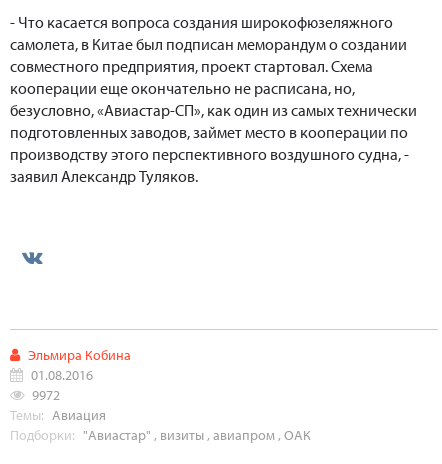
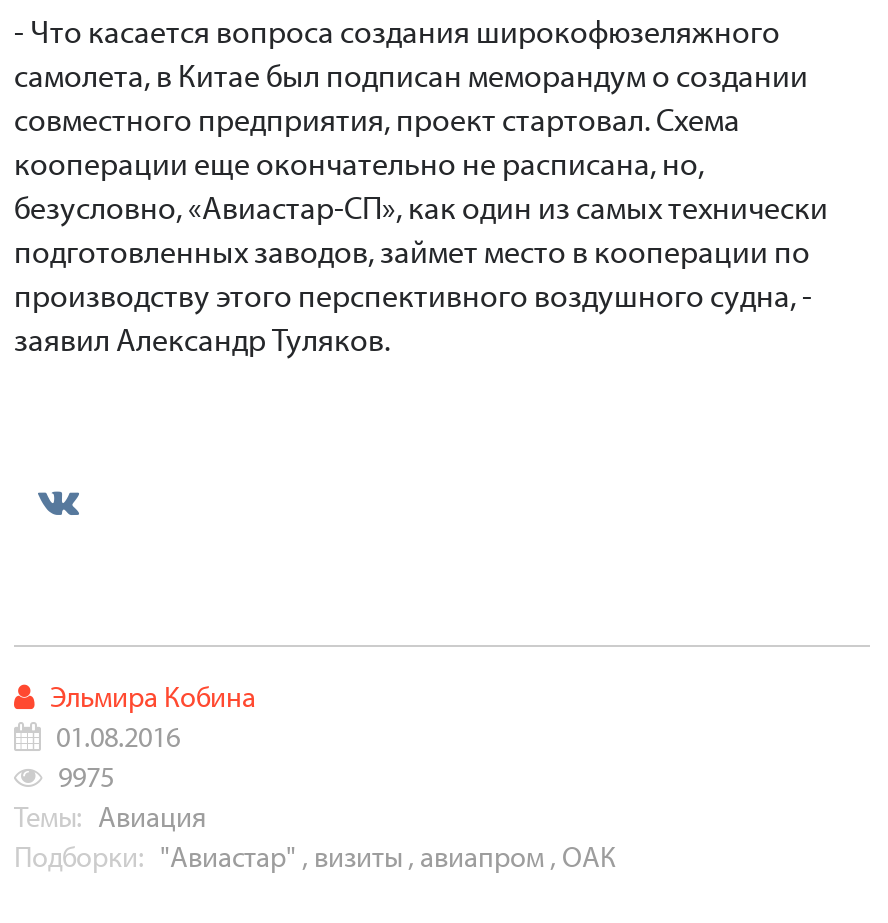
- 9972
+ 9975
